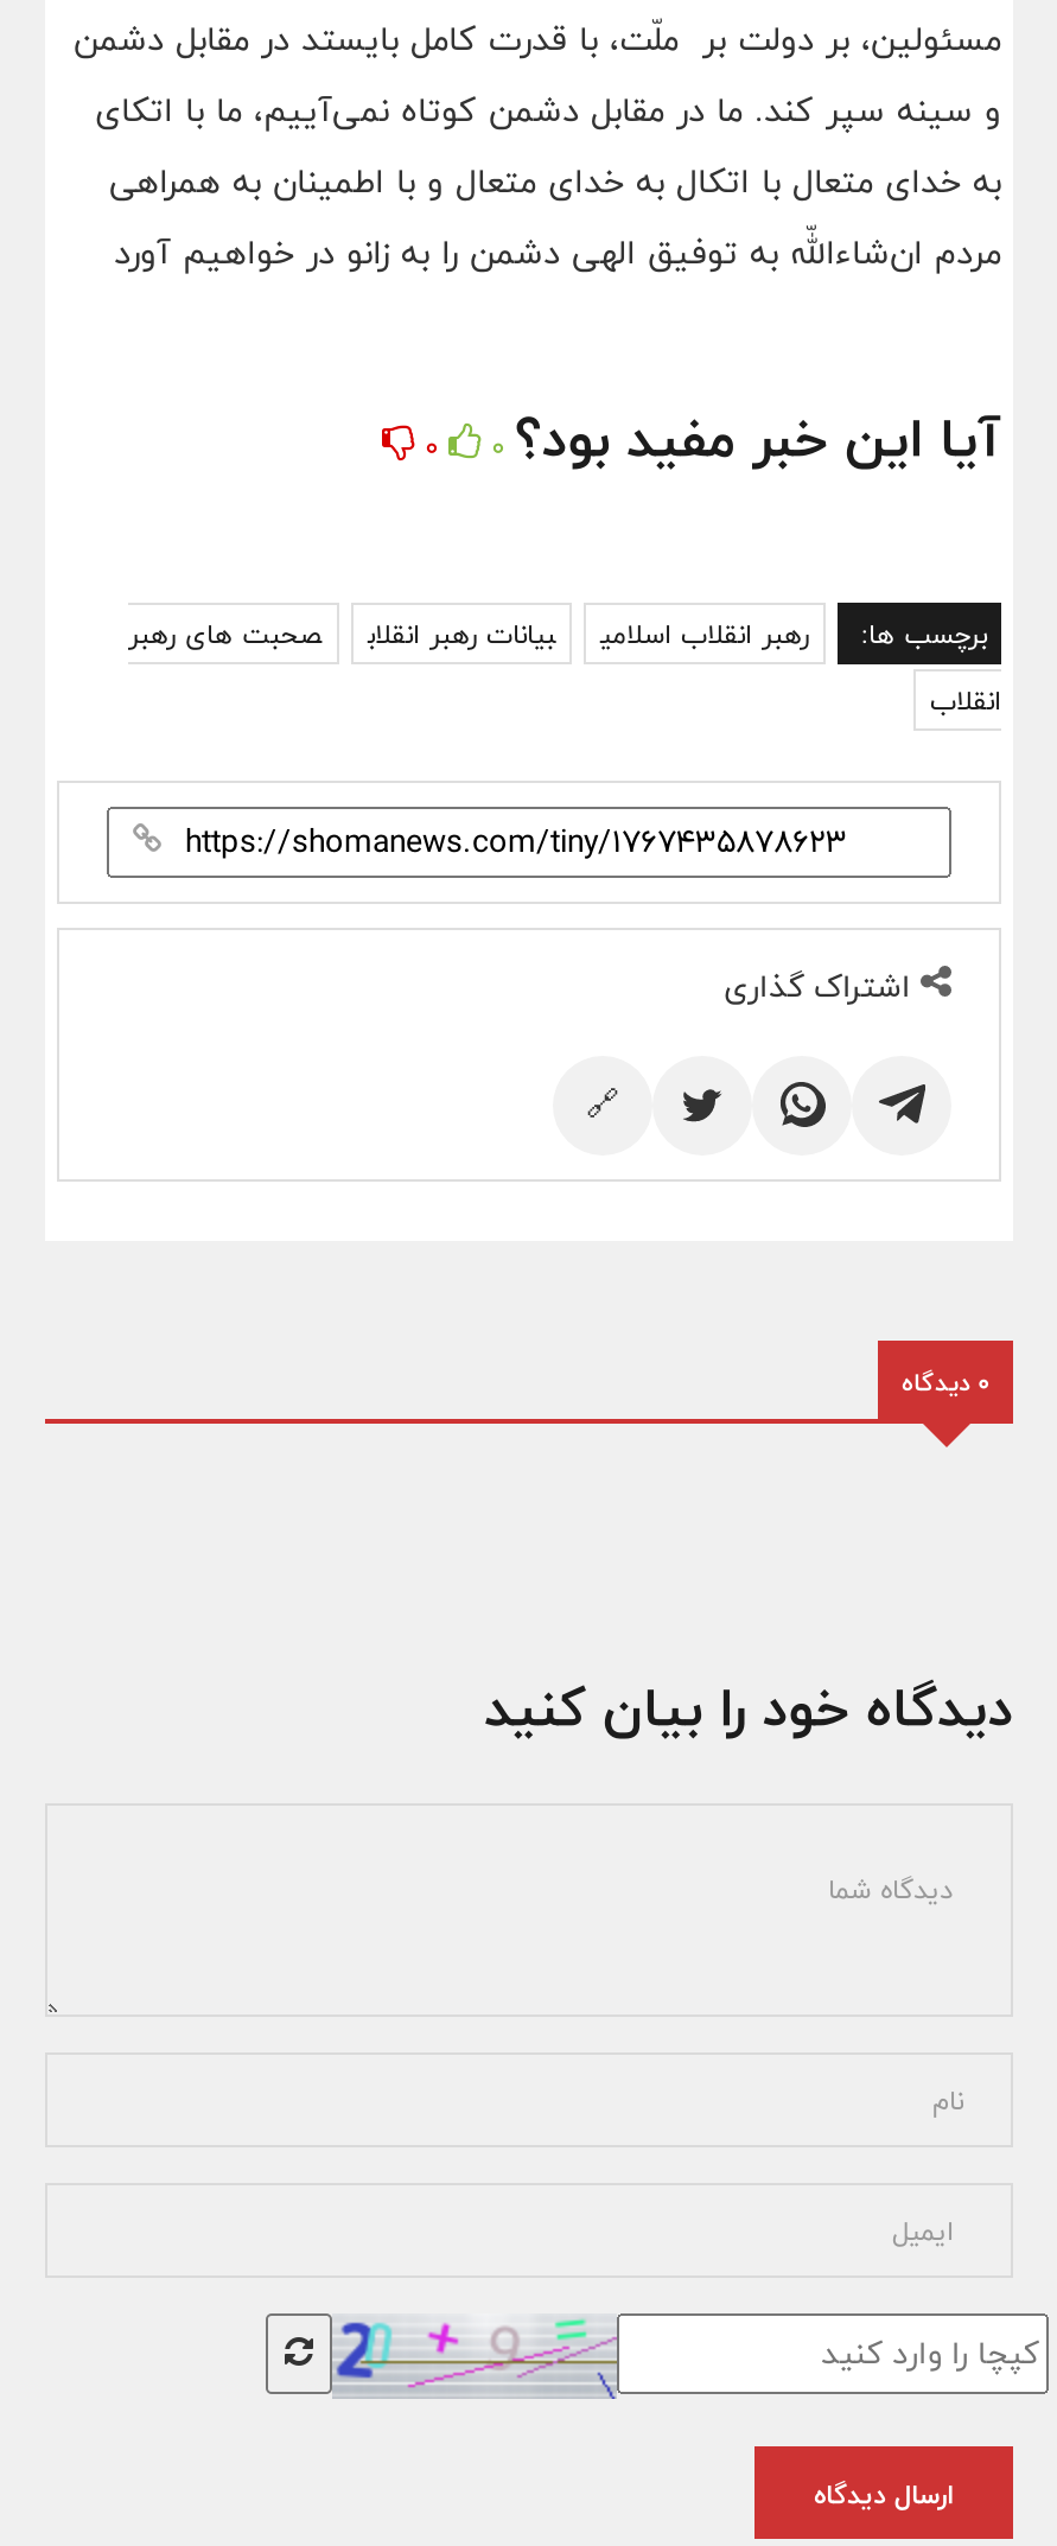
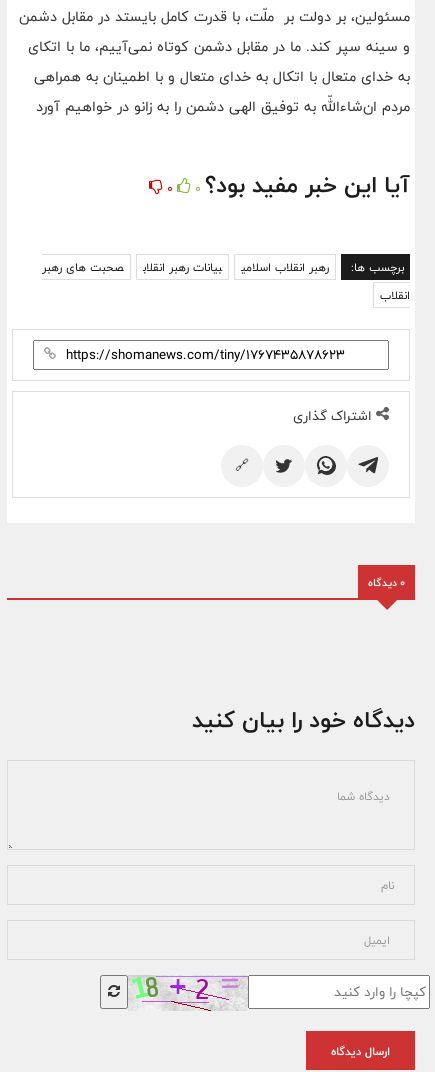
- [image]
+ [image]
